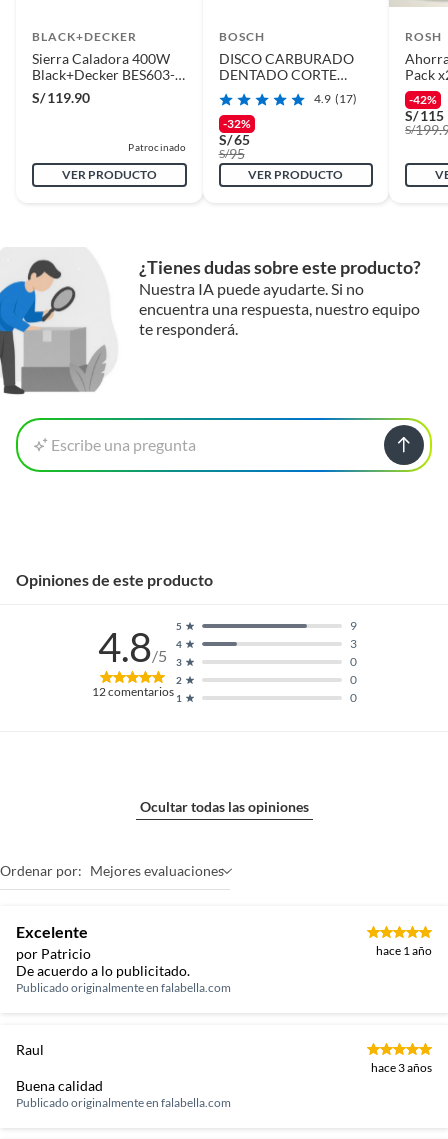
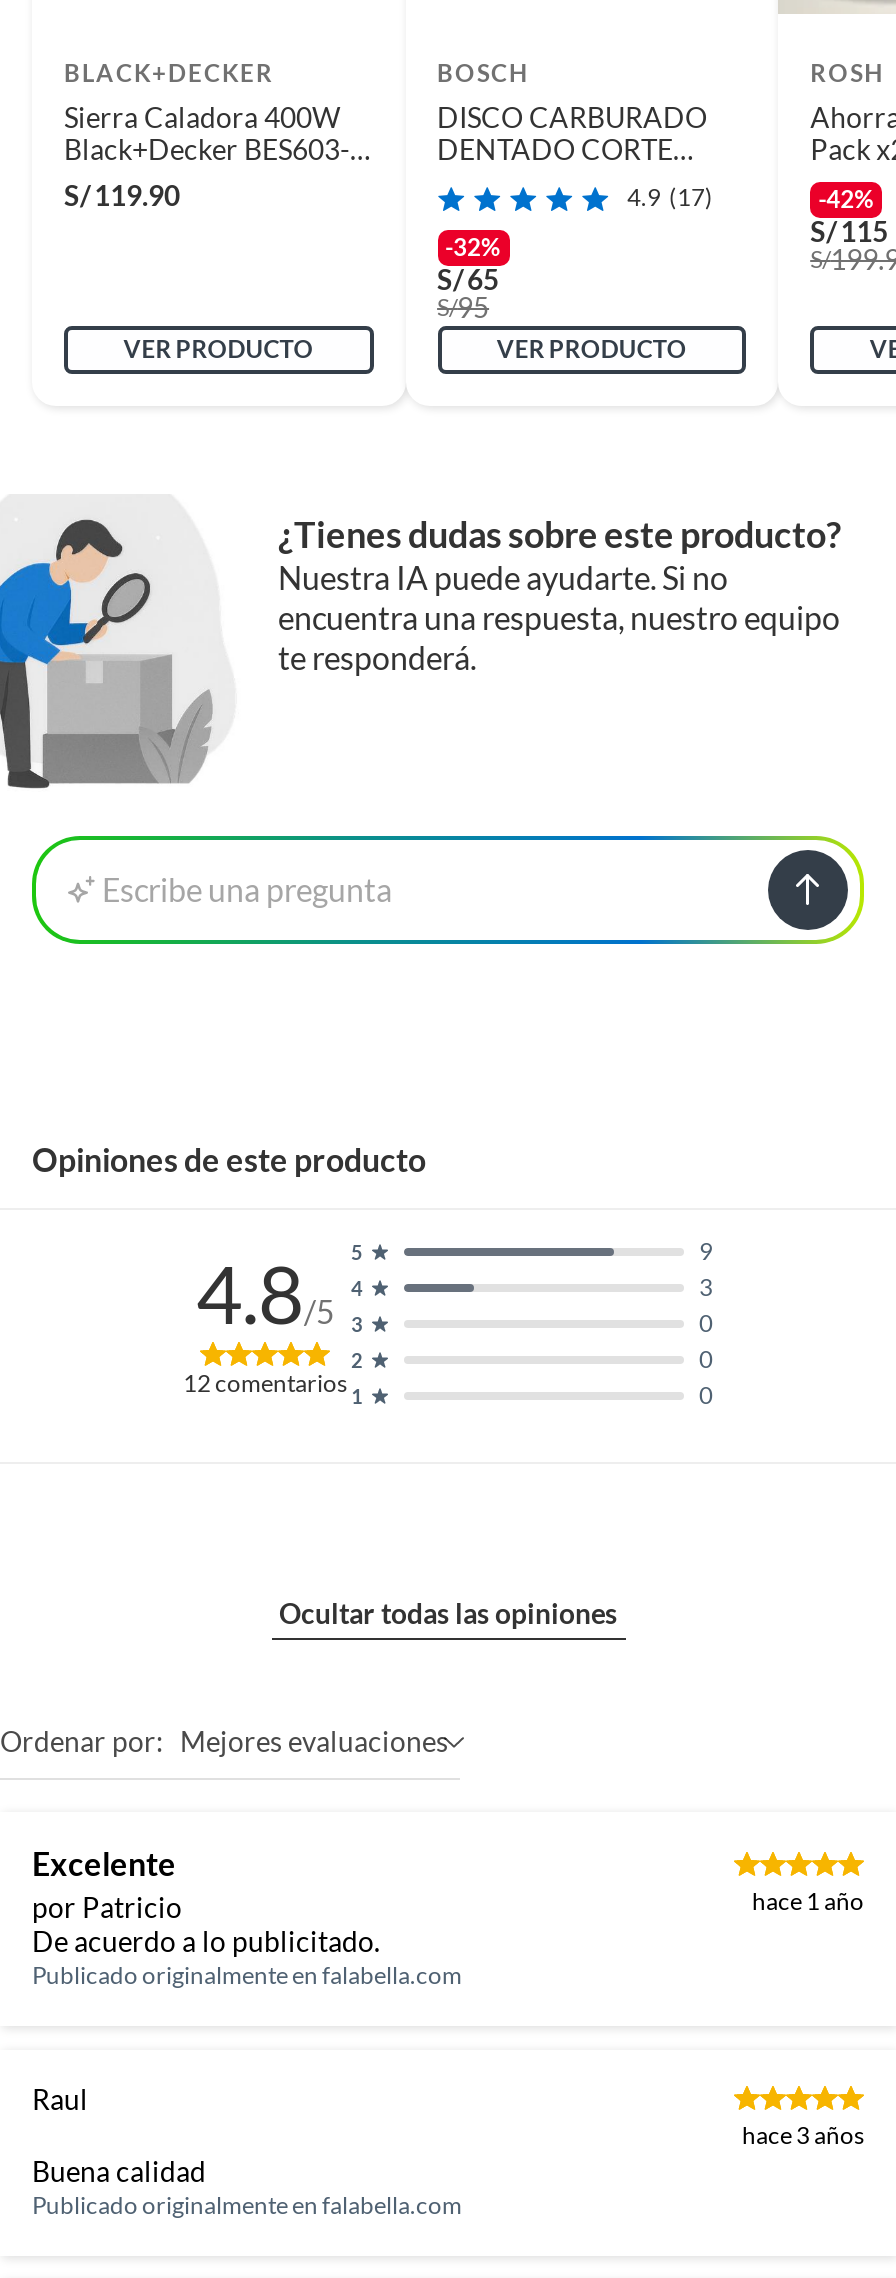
- Patrocinado
